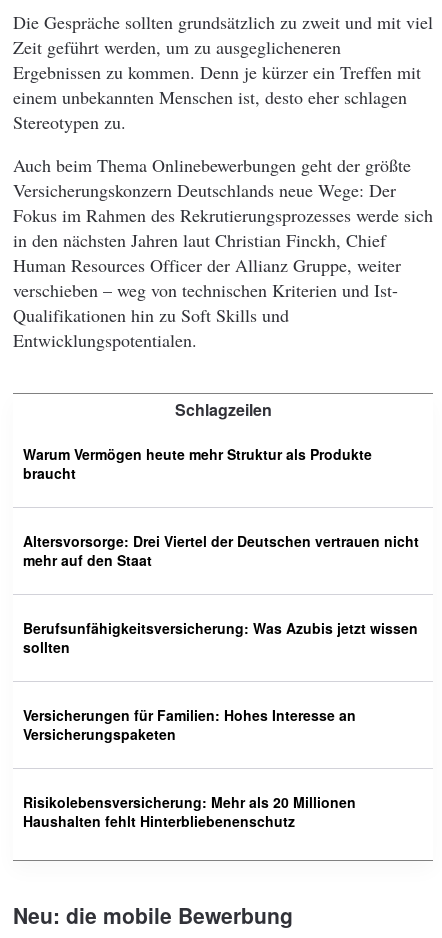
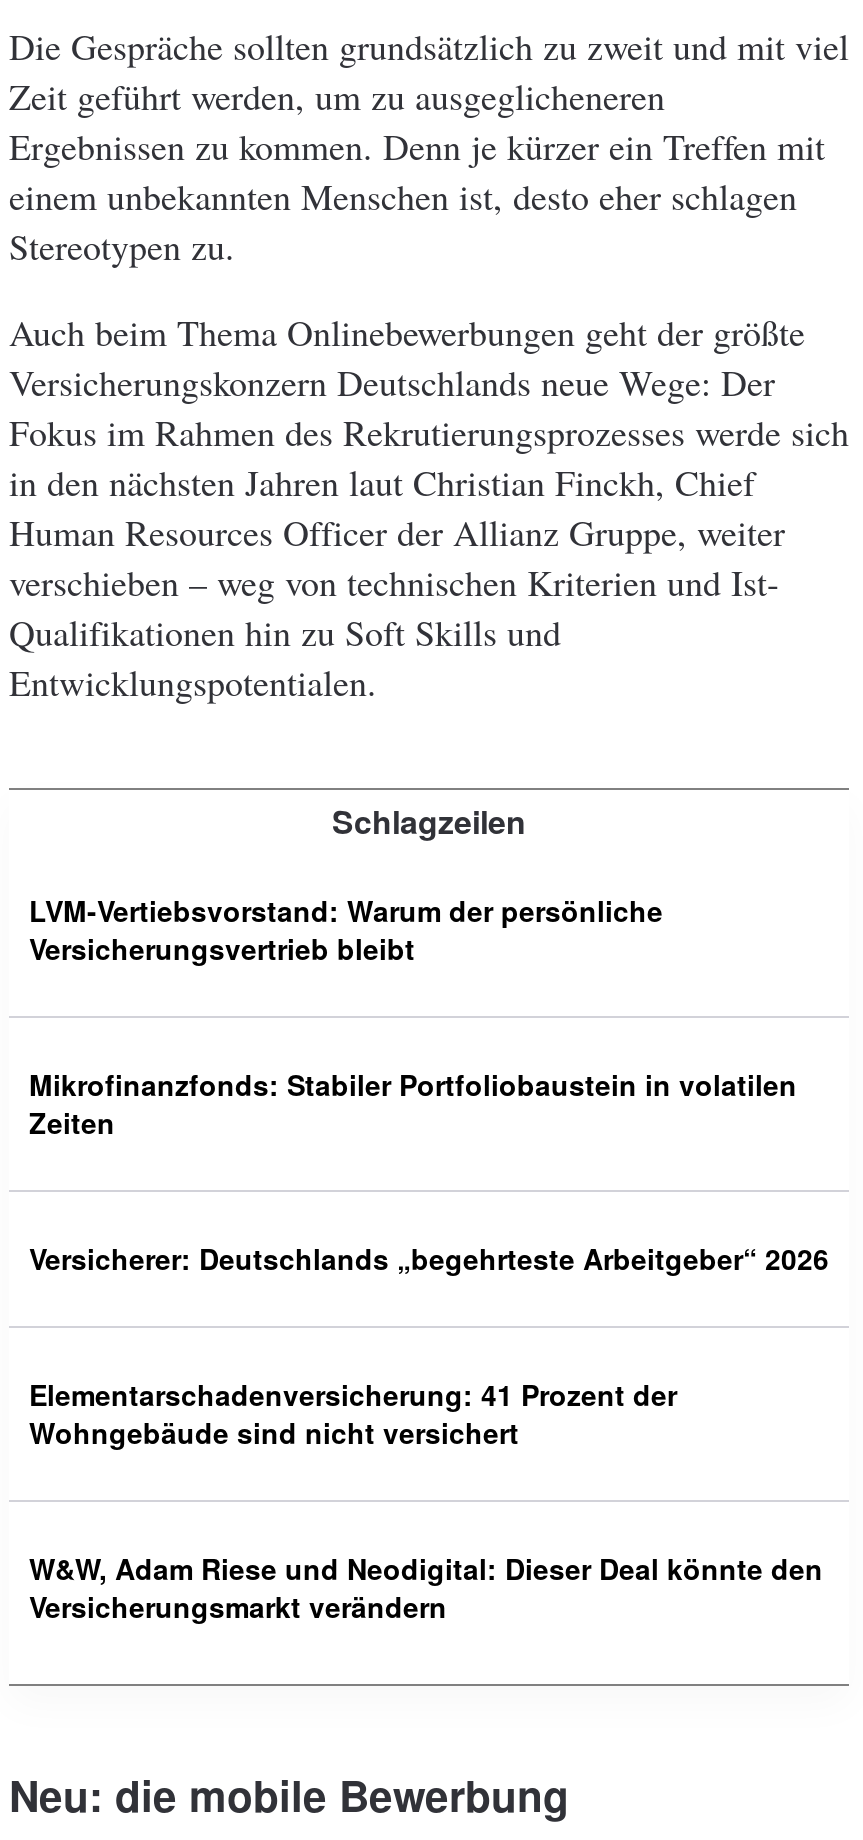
- Warum Vermögen heute mehr Struktur als Produkte
- braucht
+ LVM-Vertiebsvorstand: Warum der persönliche
+ Versicherungsvertrieb bleibt

- Altersvorsorge: Drei Viertel der Deutschen vertrauen nicht
- mehr auf den Staat
+ Mikrofinanzfonds: Stabiler Portfoliobaustein in volatilen
+ Zeiten

- Berufsunfähigkeitsversicherung: Was Azubis jetzt wissen
- sollten
+ Versicherer: Deutschlands „begehrteste Arbeitgeber“ 2026

- Versicherungen für Familien: Hohes Interesse an
- Versicherungspaketen
+ Elementarschadenversicherung: 41 Prozent der
+ Wohngebäude sind nicht versichert

- Risikolebensversicherung: Mehr als 20 Millionen
- Haushalten fehlt Hinterbliebenenschutz
+ W&W, Adam Riese und Neodigital: Dieser Deal könnte den
+ Versicherungsmarkt verändern
